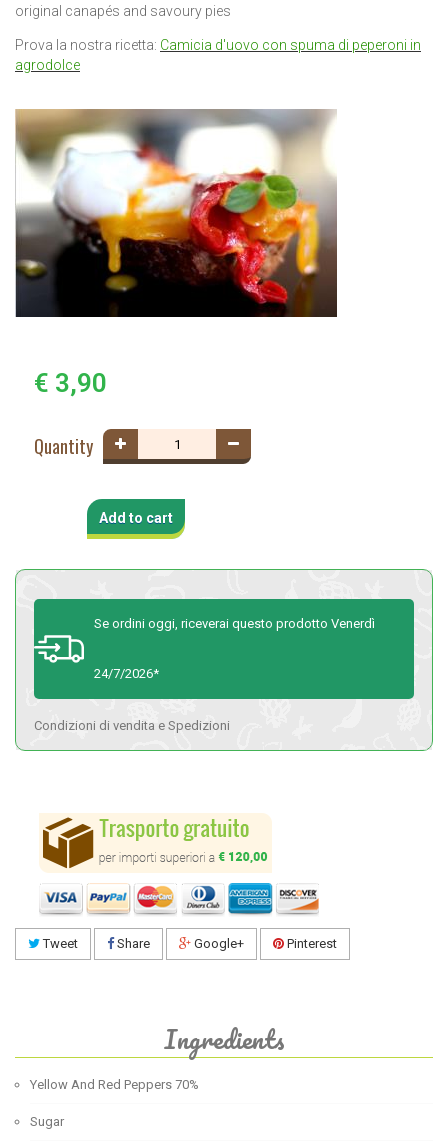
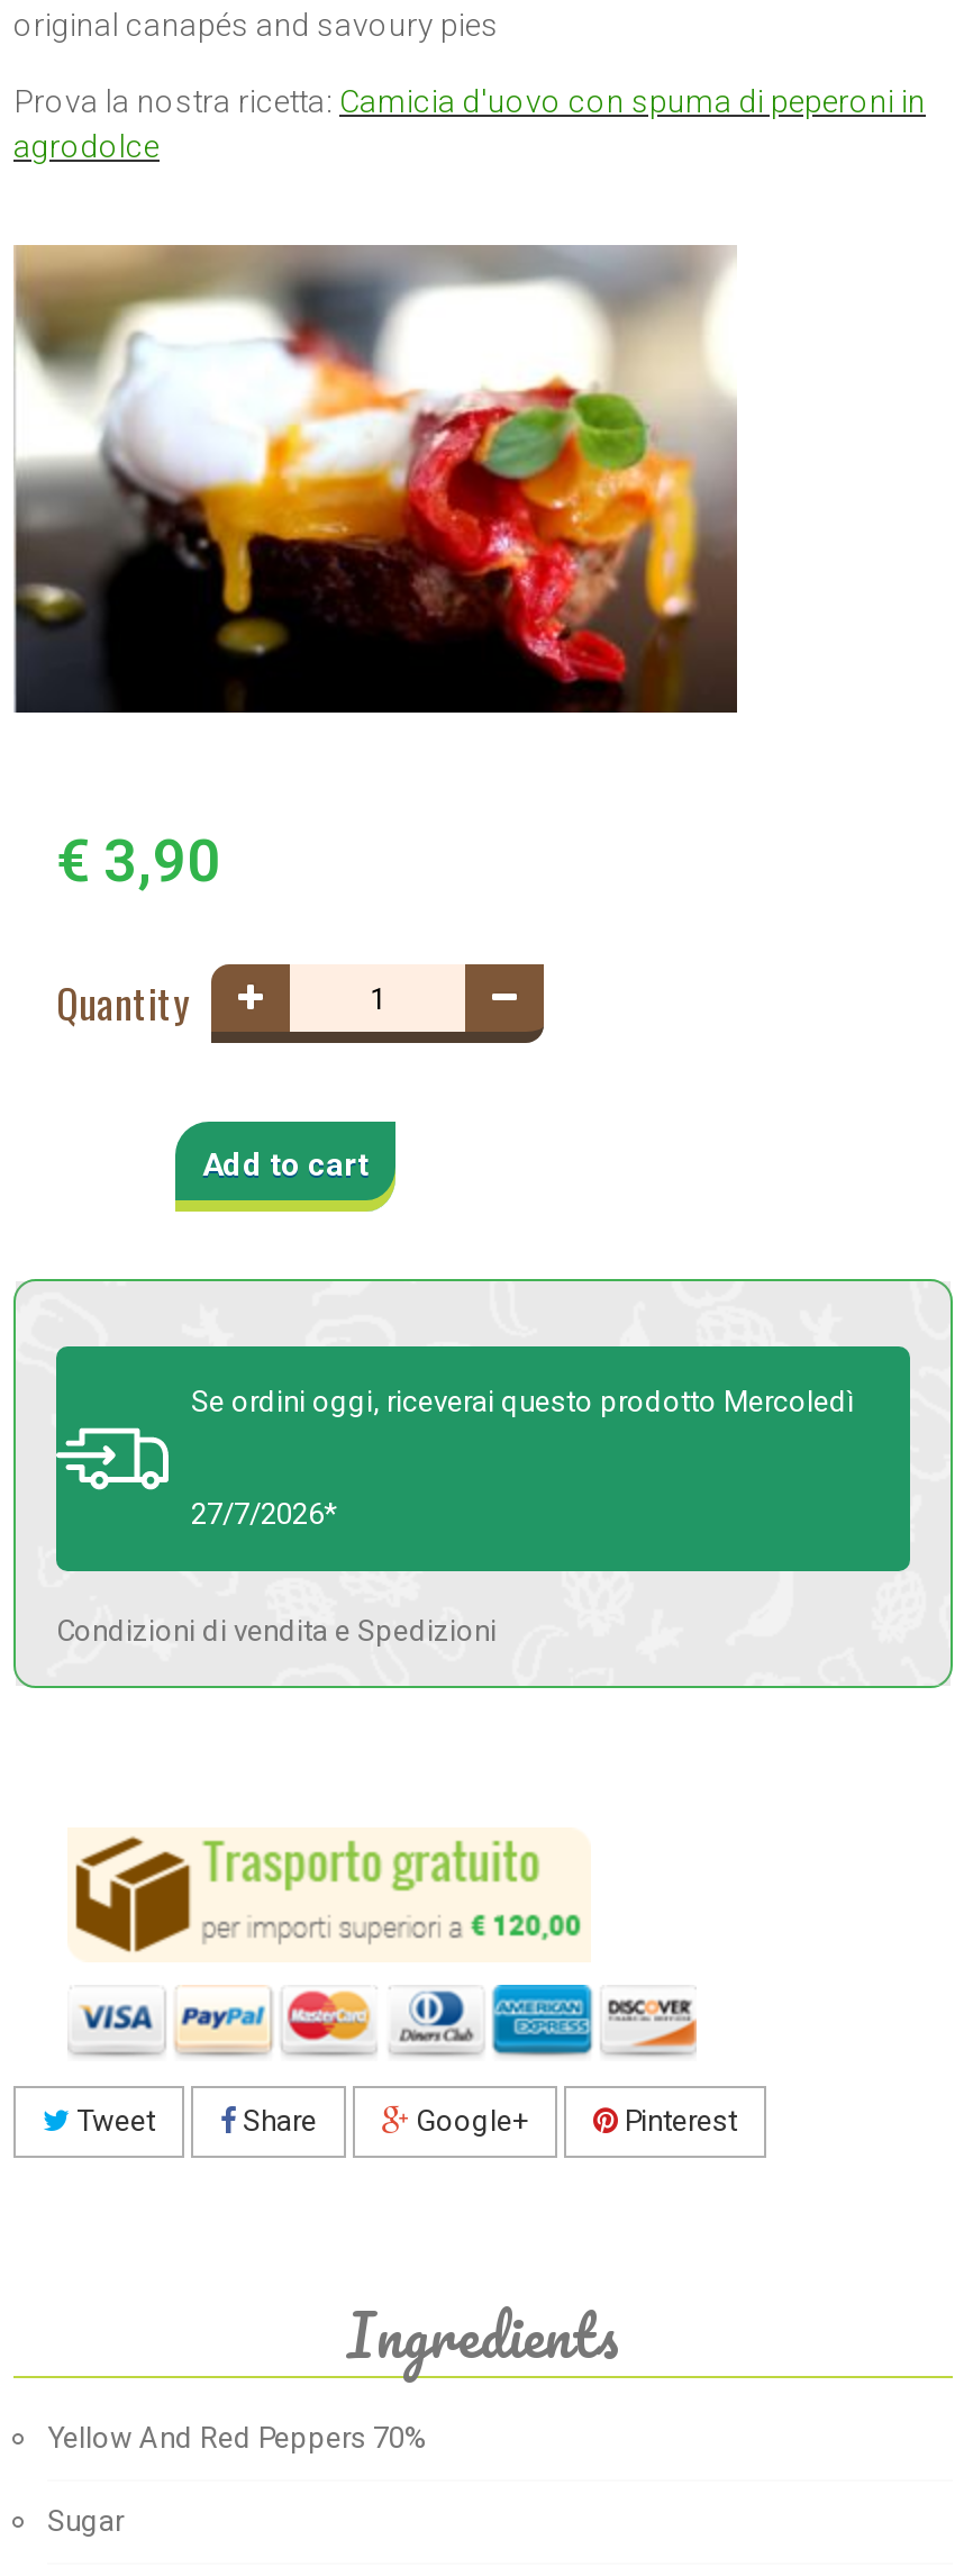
- Se ordini oggi, riceverai questo prodotto Venerdì
+ Se ordini oggi, riceverai questo prodotto Mercoledì

- 24/7/2026*
+ 27/7/2026*
